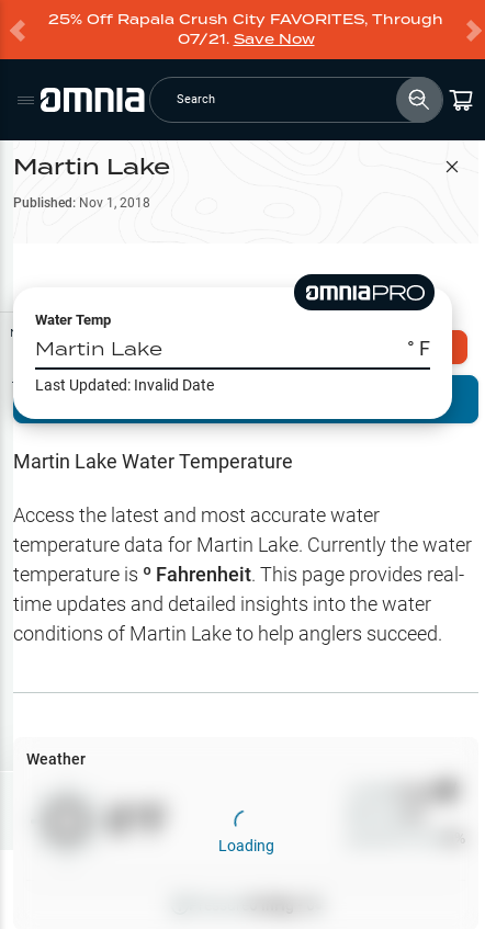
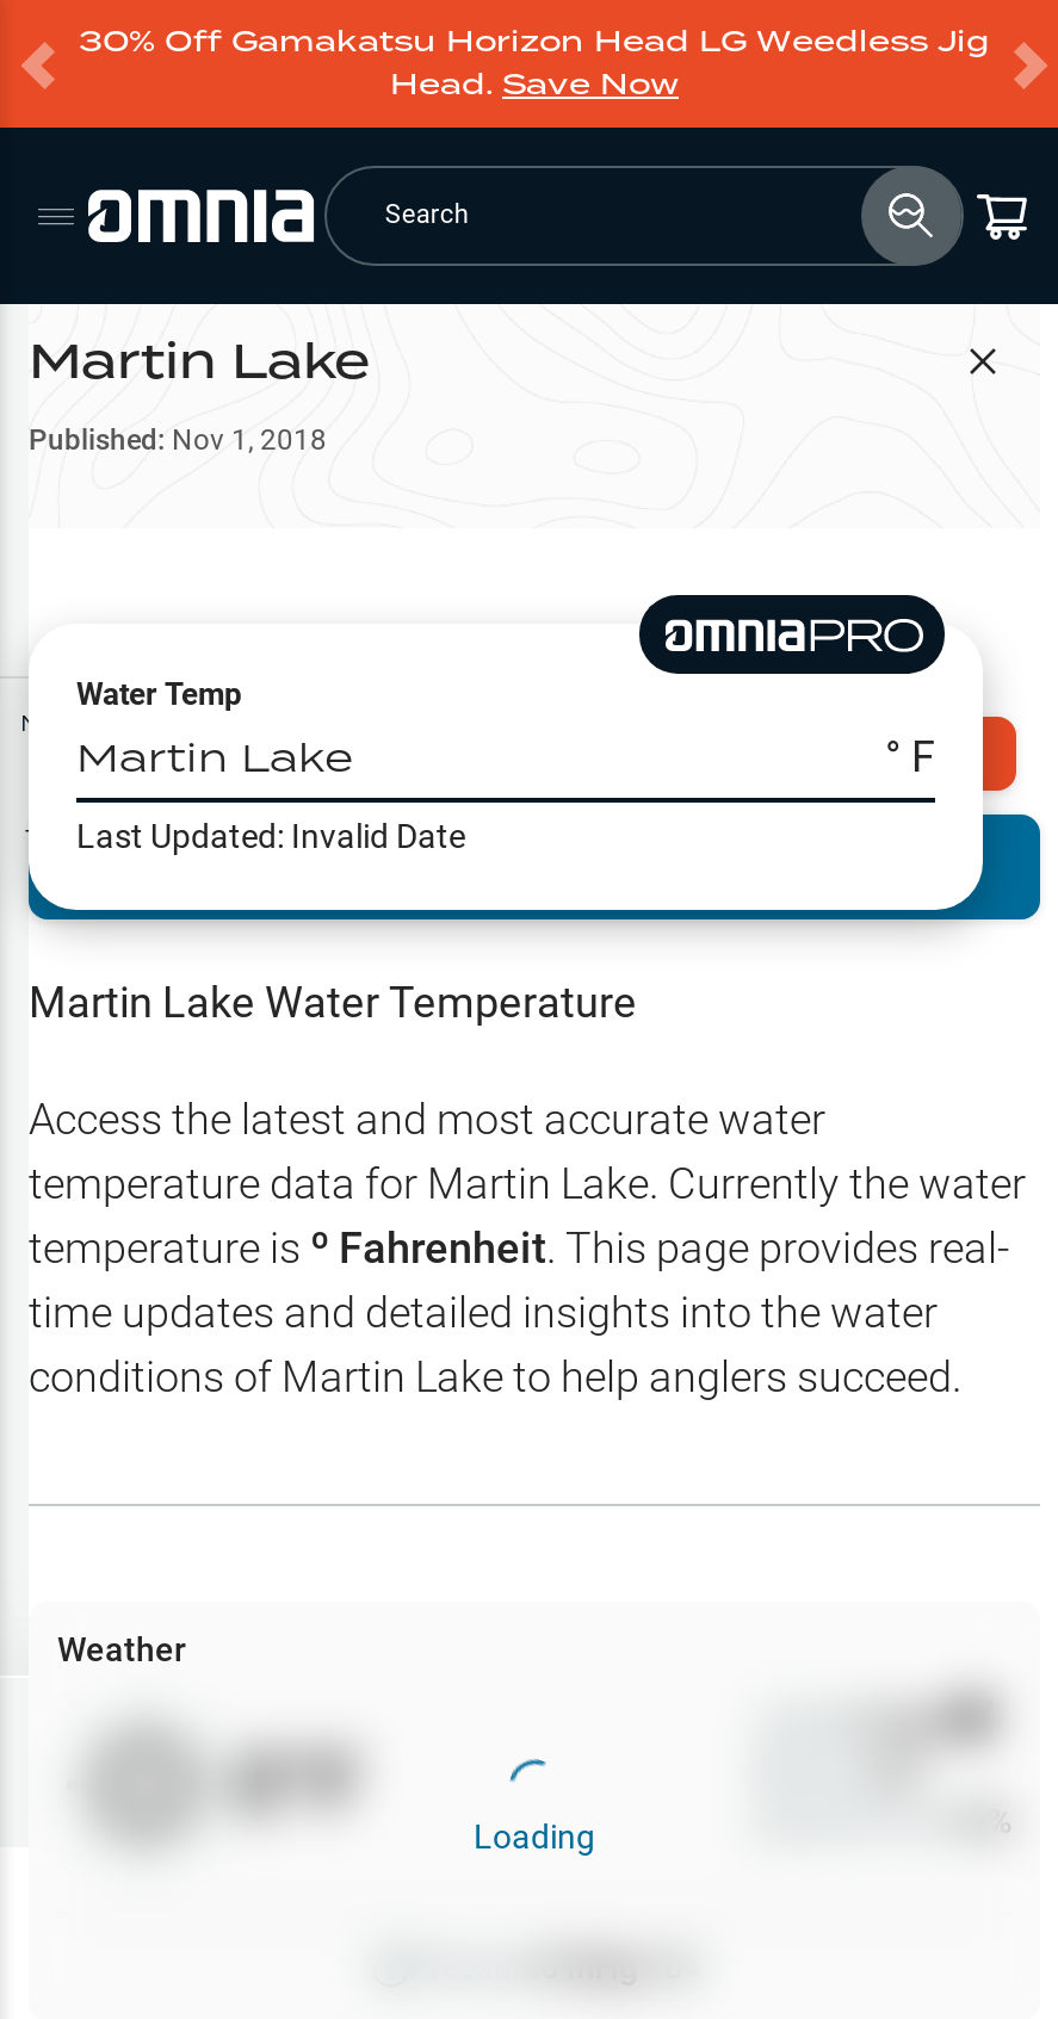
- 25% Off Rapala Crush City FAVORITES, Through
- 07/21. Save Now
+ 30% Off Gamakatsu Horizon Head LG Weedless Jig
+ Head. Save Now
